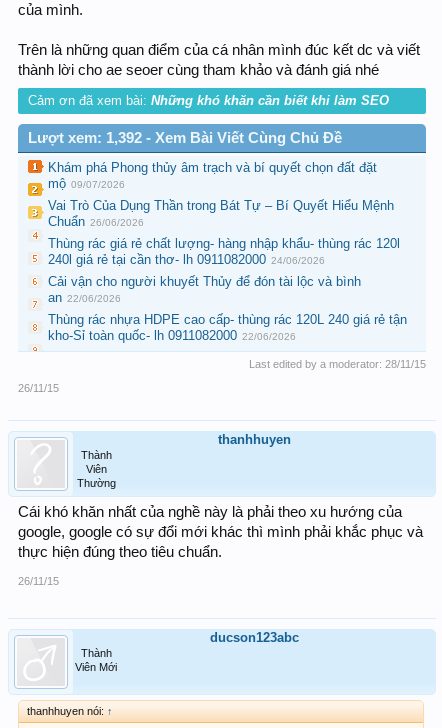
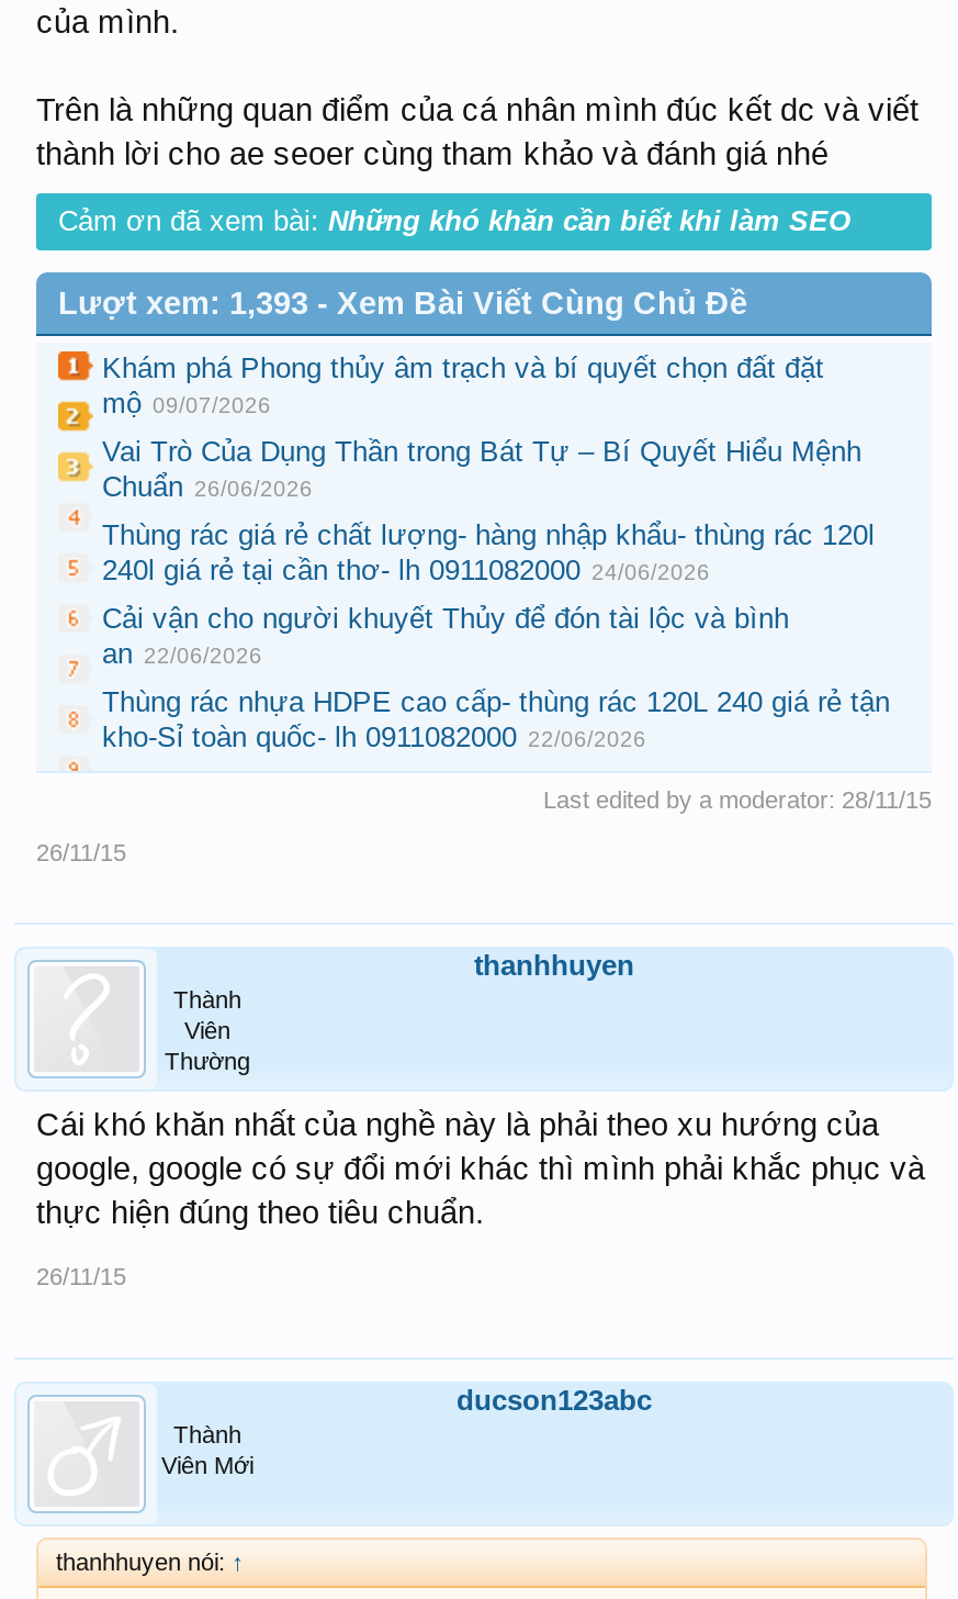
- Lượt xem: 1,392 - Xem Bài Viết Cùng Chủ Đề
+ Lượt xem: 1,393 - Xem Bài Viết Cùng Chủ Đề
